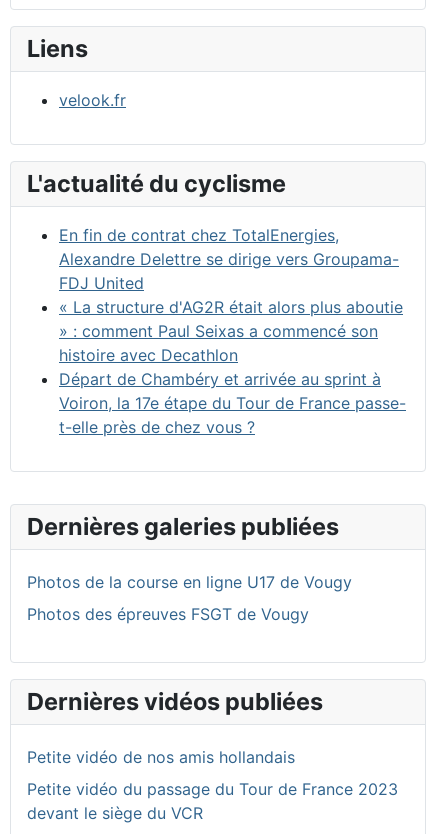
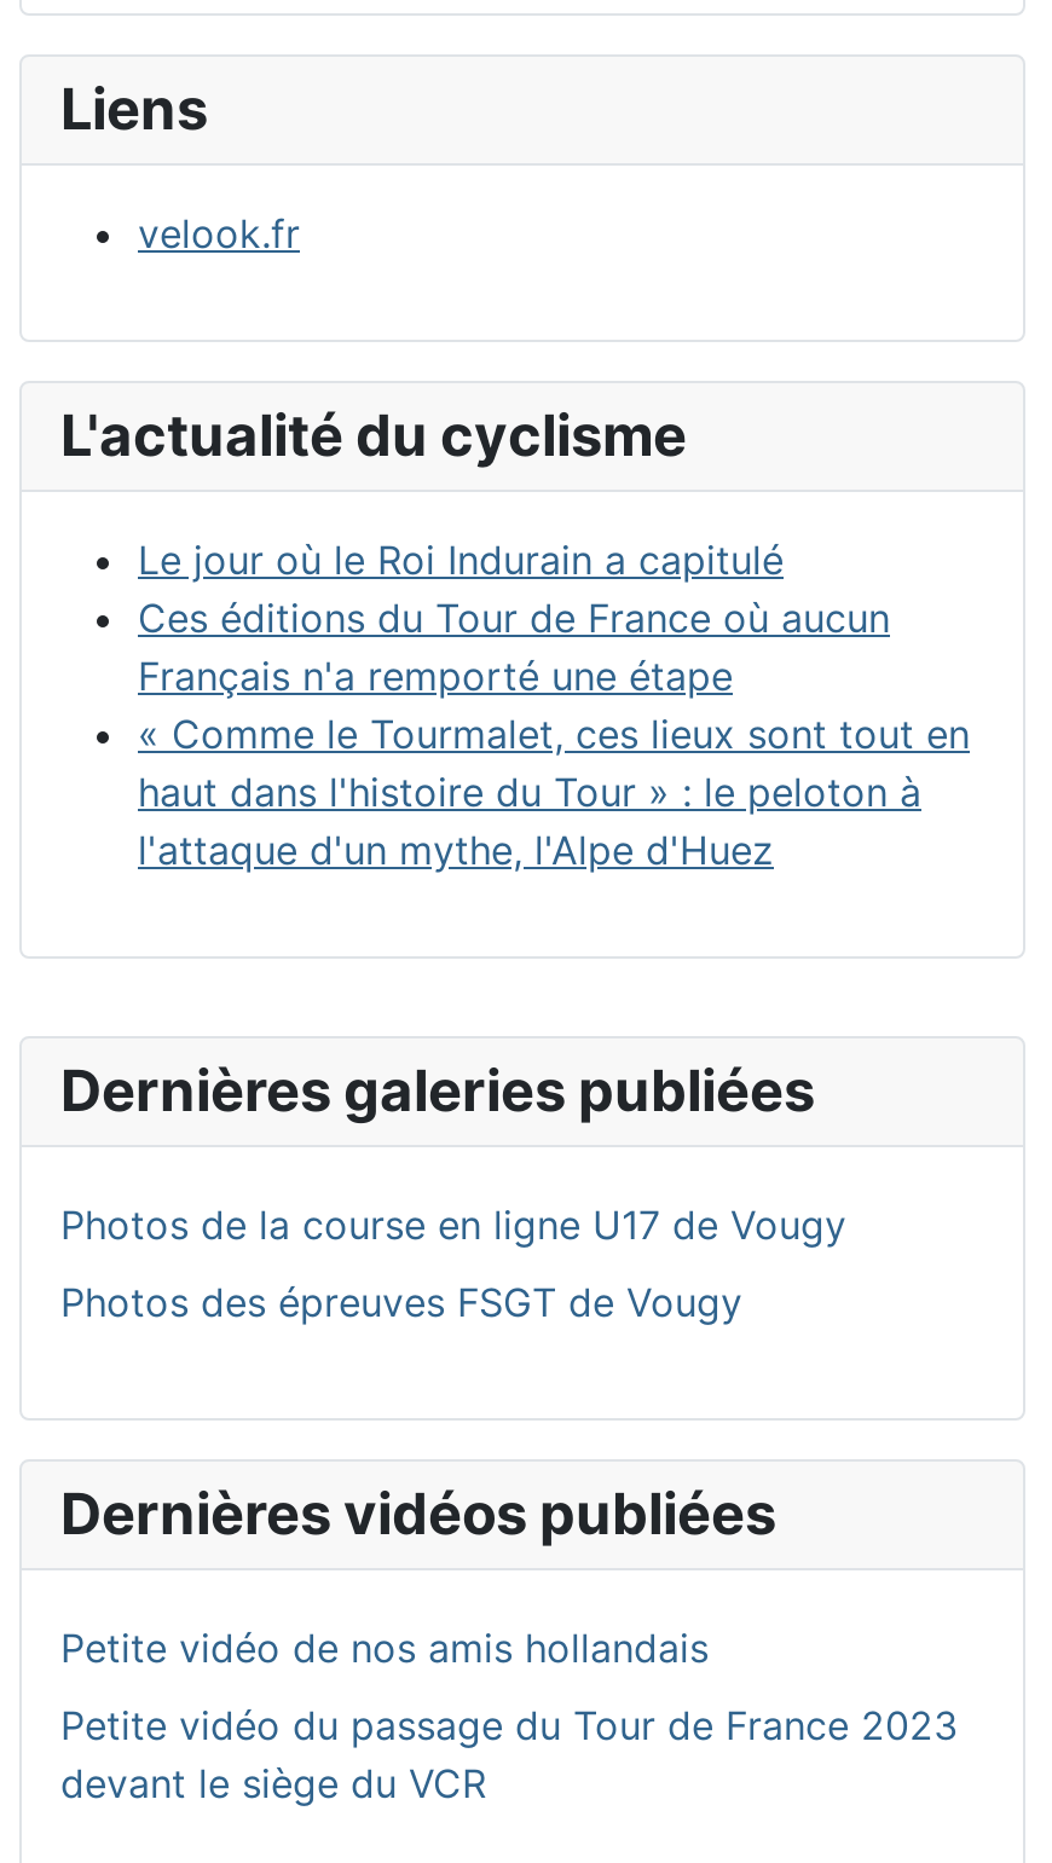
- En fin de contrat chez TotalEnergies,
- Alexandre Delettre se dirige vers Groupama-
- FDJ United
- « La structure d'AG2R était alors plus aboutie
- » : comment Paul Seixas a commencé son
- histoire avec Decathlon
- Départ de Chambéry et arrivée au sprint à
- Voiron, la 17e étape du Tour de France passe-
- t-elle près de chez vous ?
+ Le jour où le Roi Indurain a capitulé
+ Ces éditions du Tour de France où aucun
+ Français n'a remporté une étape
+ « Comme le Tourmalet, ces lieux sont tout en
+ haut dans l'histoire du Tour » : le peloton à
+ l'attaque d'un mythe, l'Alpe d'Huez
